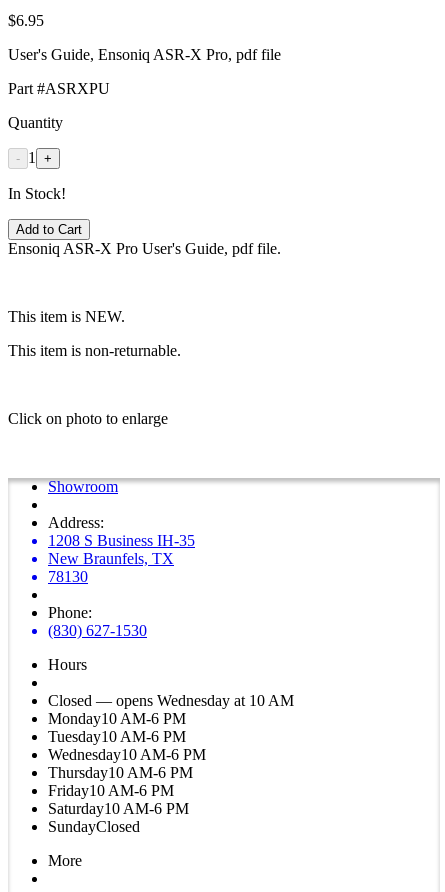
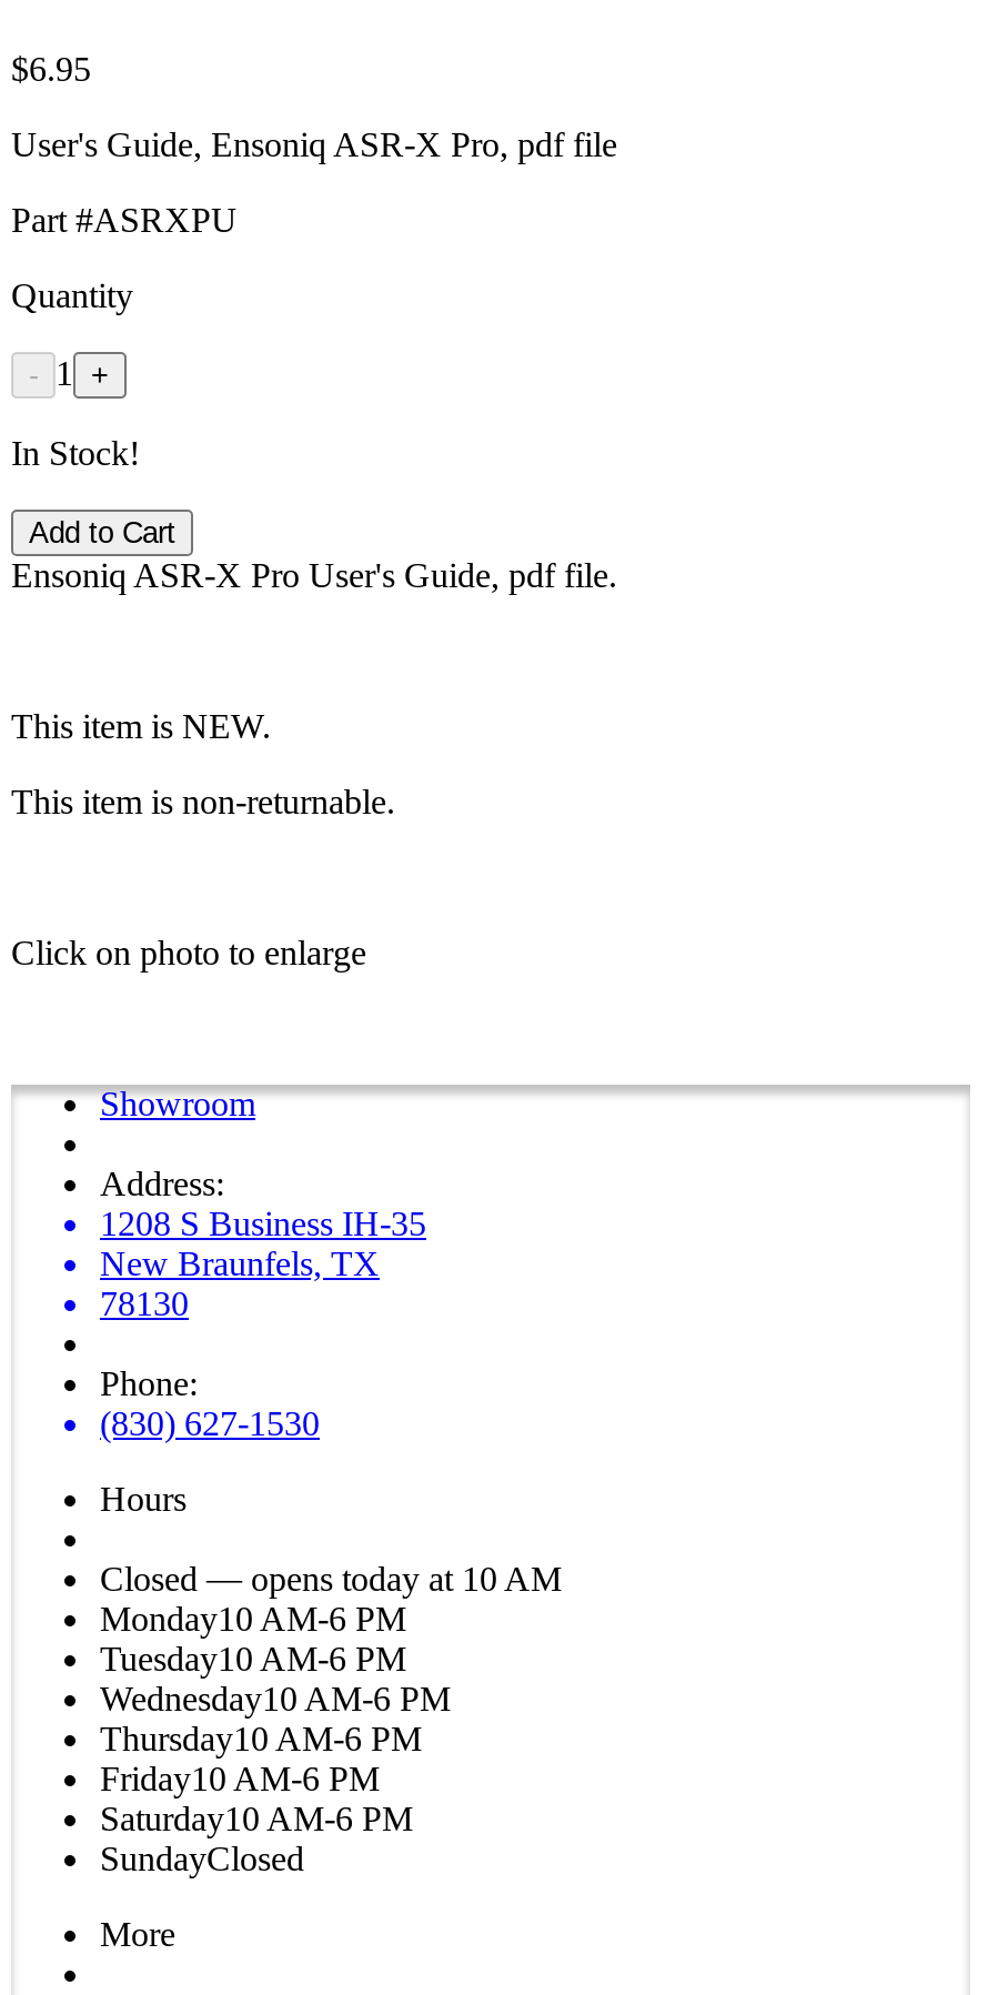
- Closed — opens Wednesday at 10 AM
+ Closed — opens today at 10 AM
